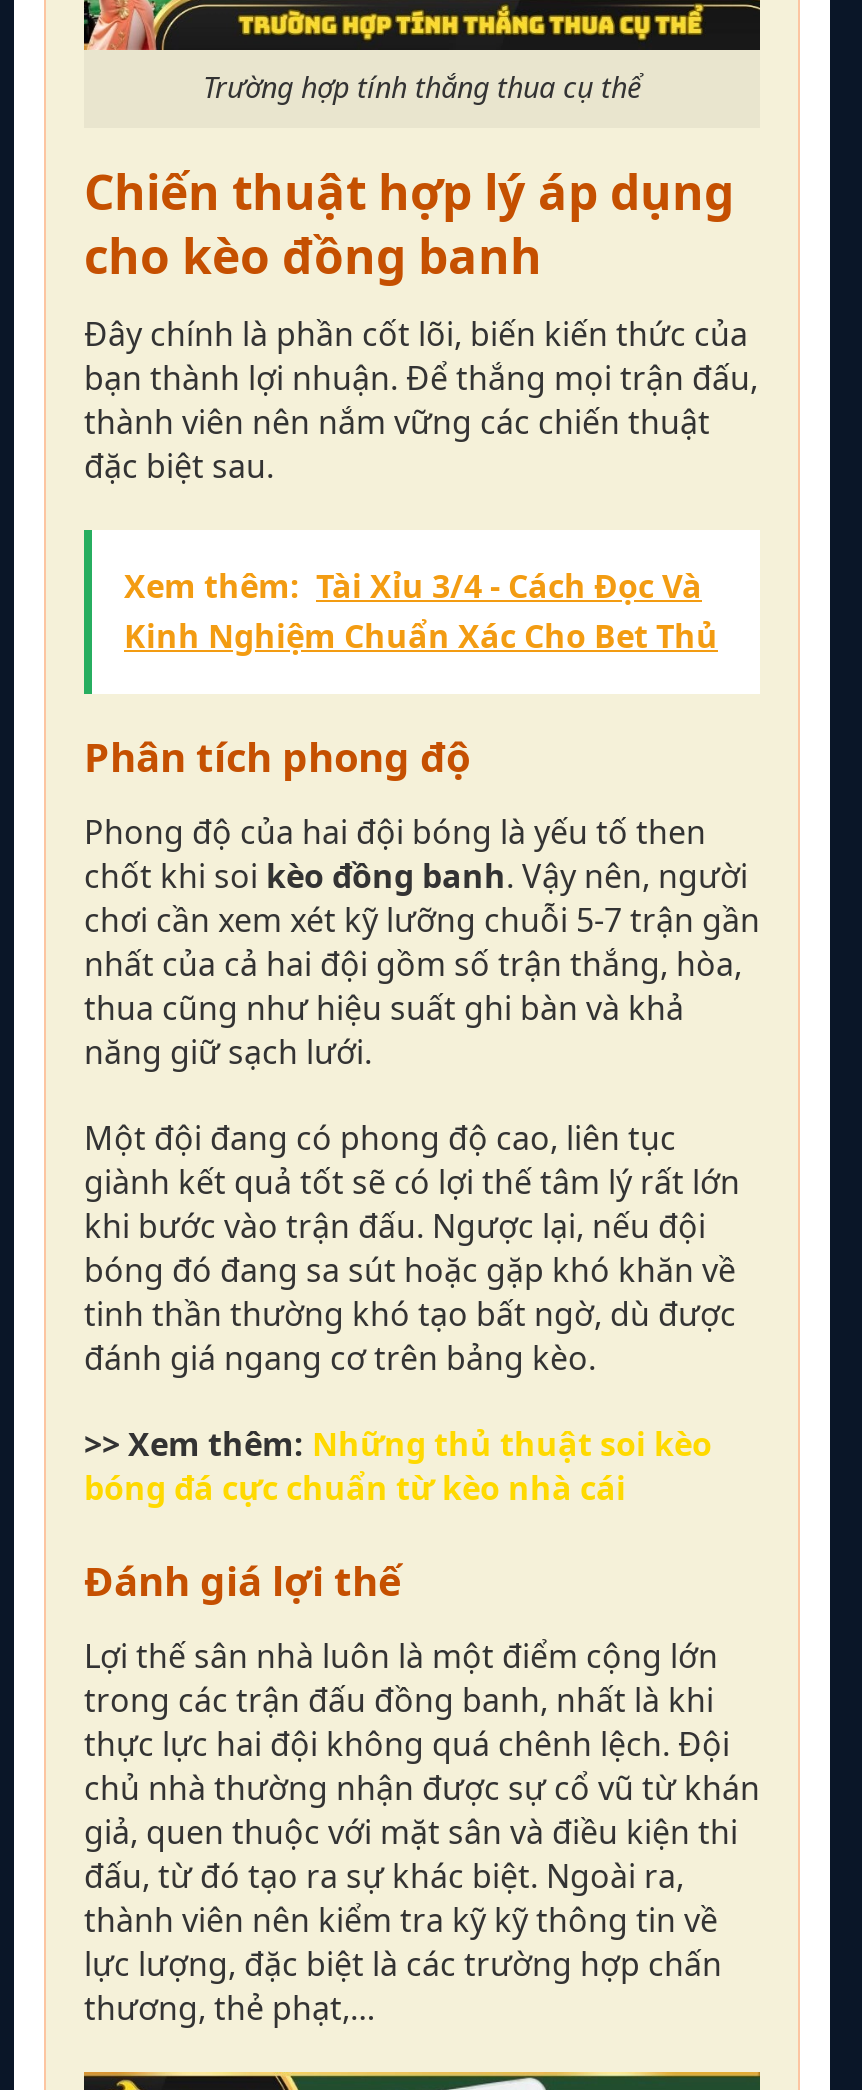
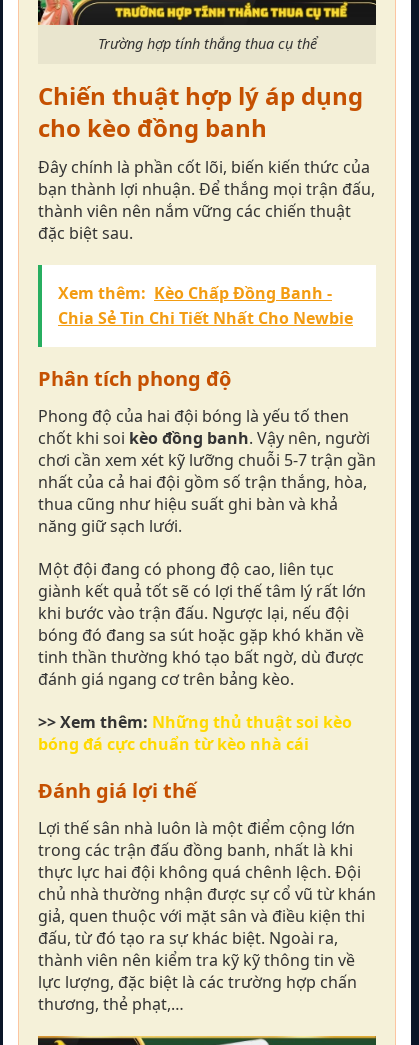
- Xem thêm: Tài Xỉu 3/4 - Cách Đọc Và
- Kinh Nghiệm Chuẩn Xác Cho Bet Thủ
+ Xem thêm: Kèo Chấp Đồng Banh -
+ Chia Sẻ Tin Chi Tiết Nhất Cho Newbie
